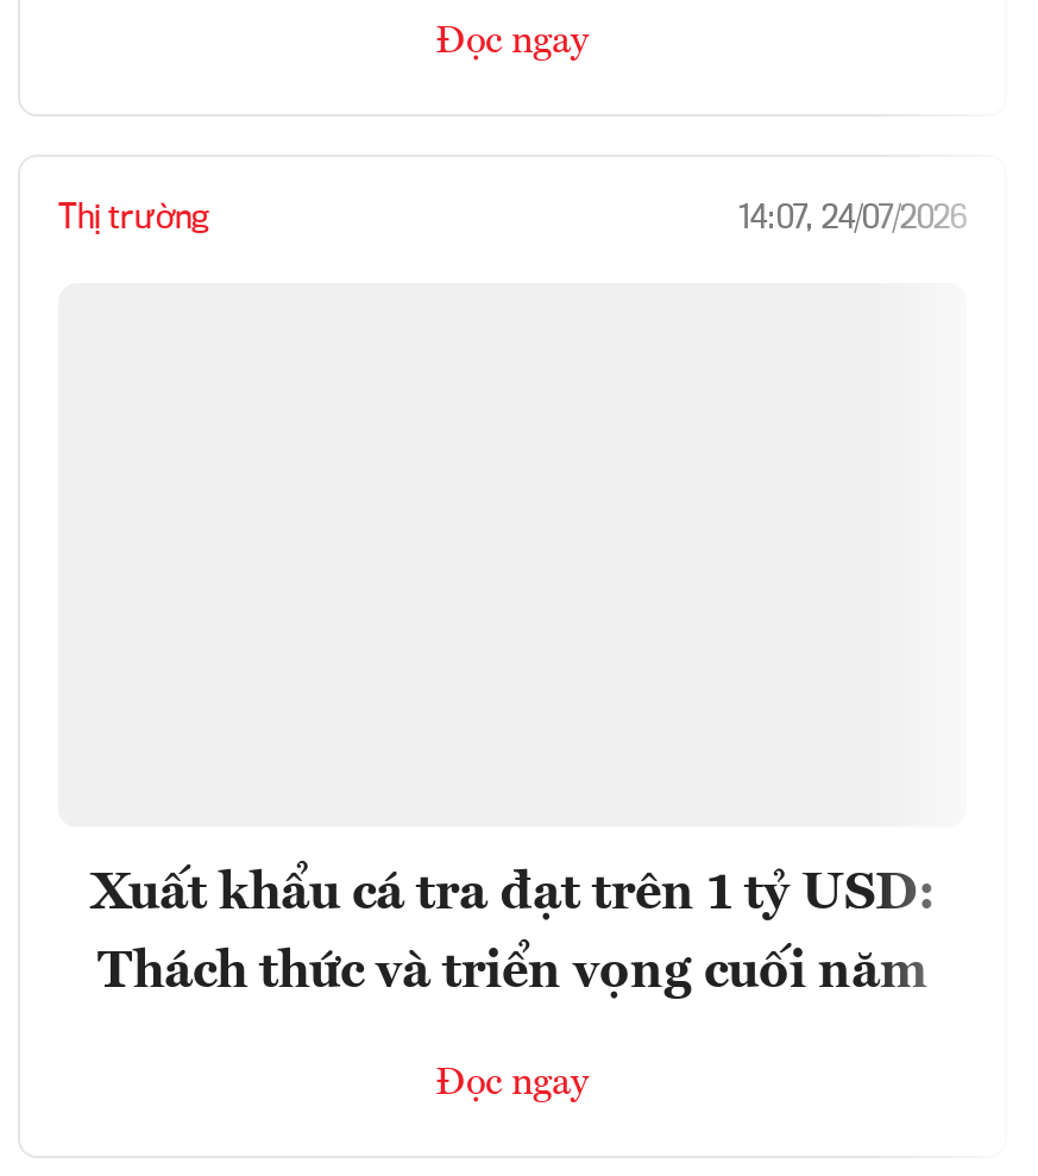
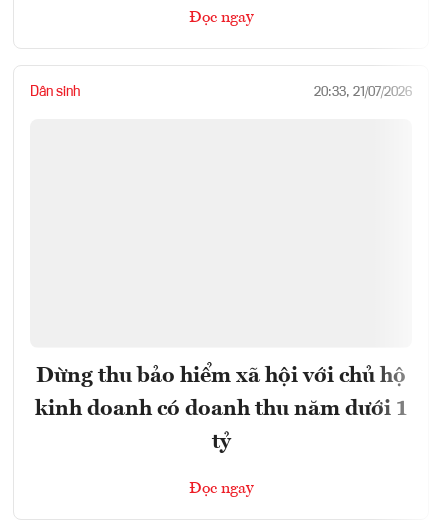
- Thị trường
- 14:07, 24/07/2026
+ Dân sinh
+ 20:33, 21/07/2026

- Xuất khẩu cá tra đạt trên 1 tỷ USD:
- Thách thức và triển vọng cuối năm
+ Dừng thu bảo hiểm xã hội với chủ hộ
+ kinh doanh có doanh thu năm dưới 1
+ tỷ
